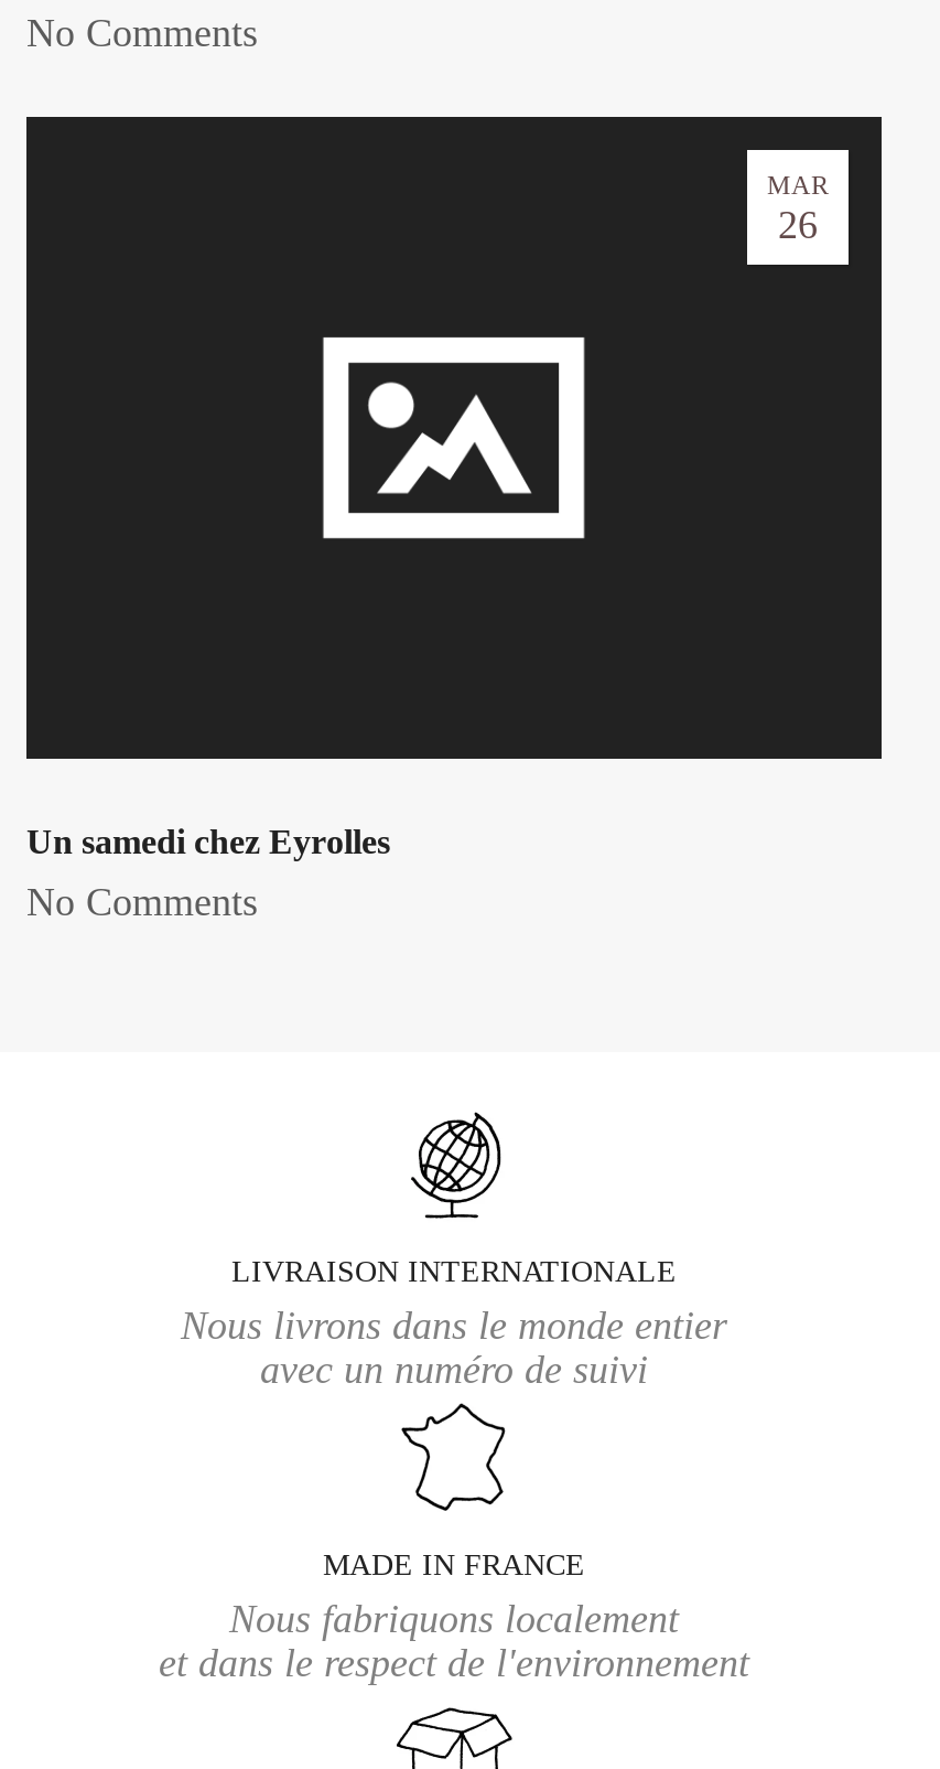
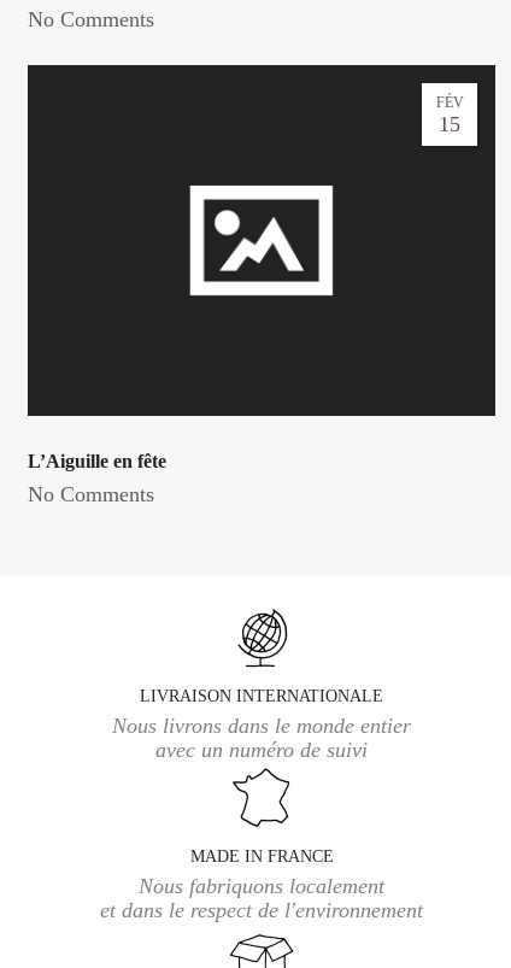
- MAR
- 26
+ FÉV
+ 15

- Un samedi chez Eyrolles
+ L’Aiguille en fête
